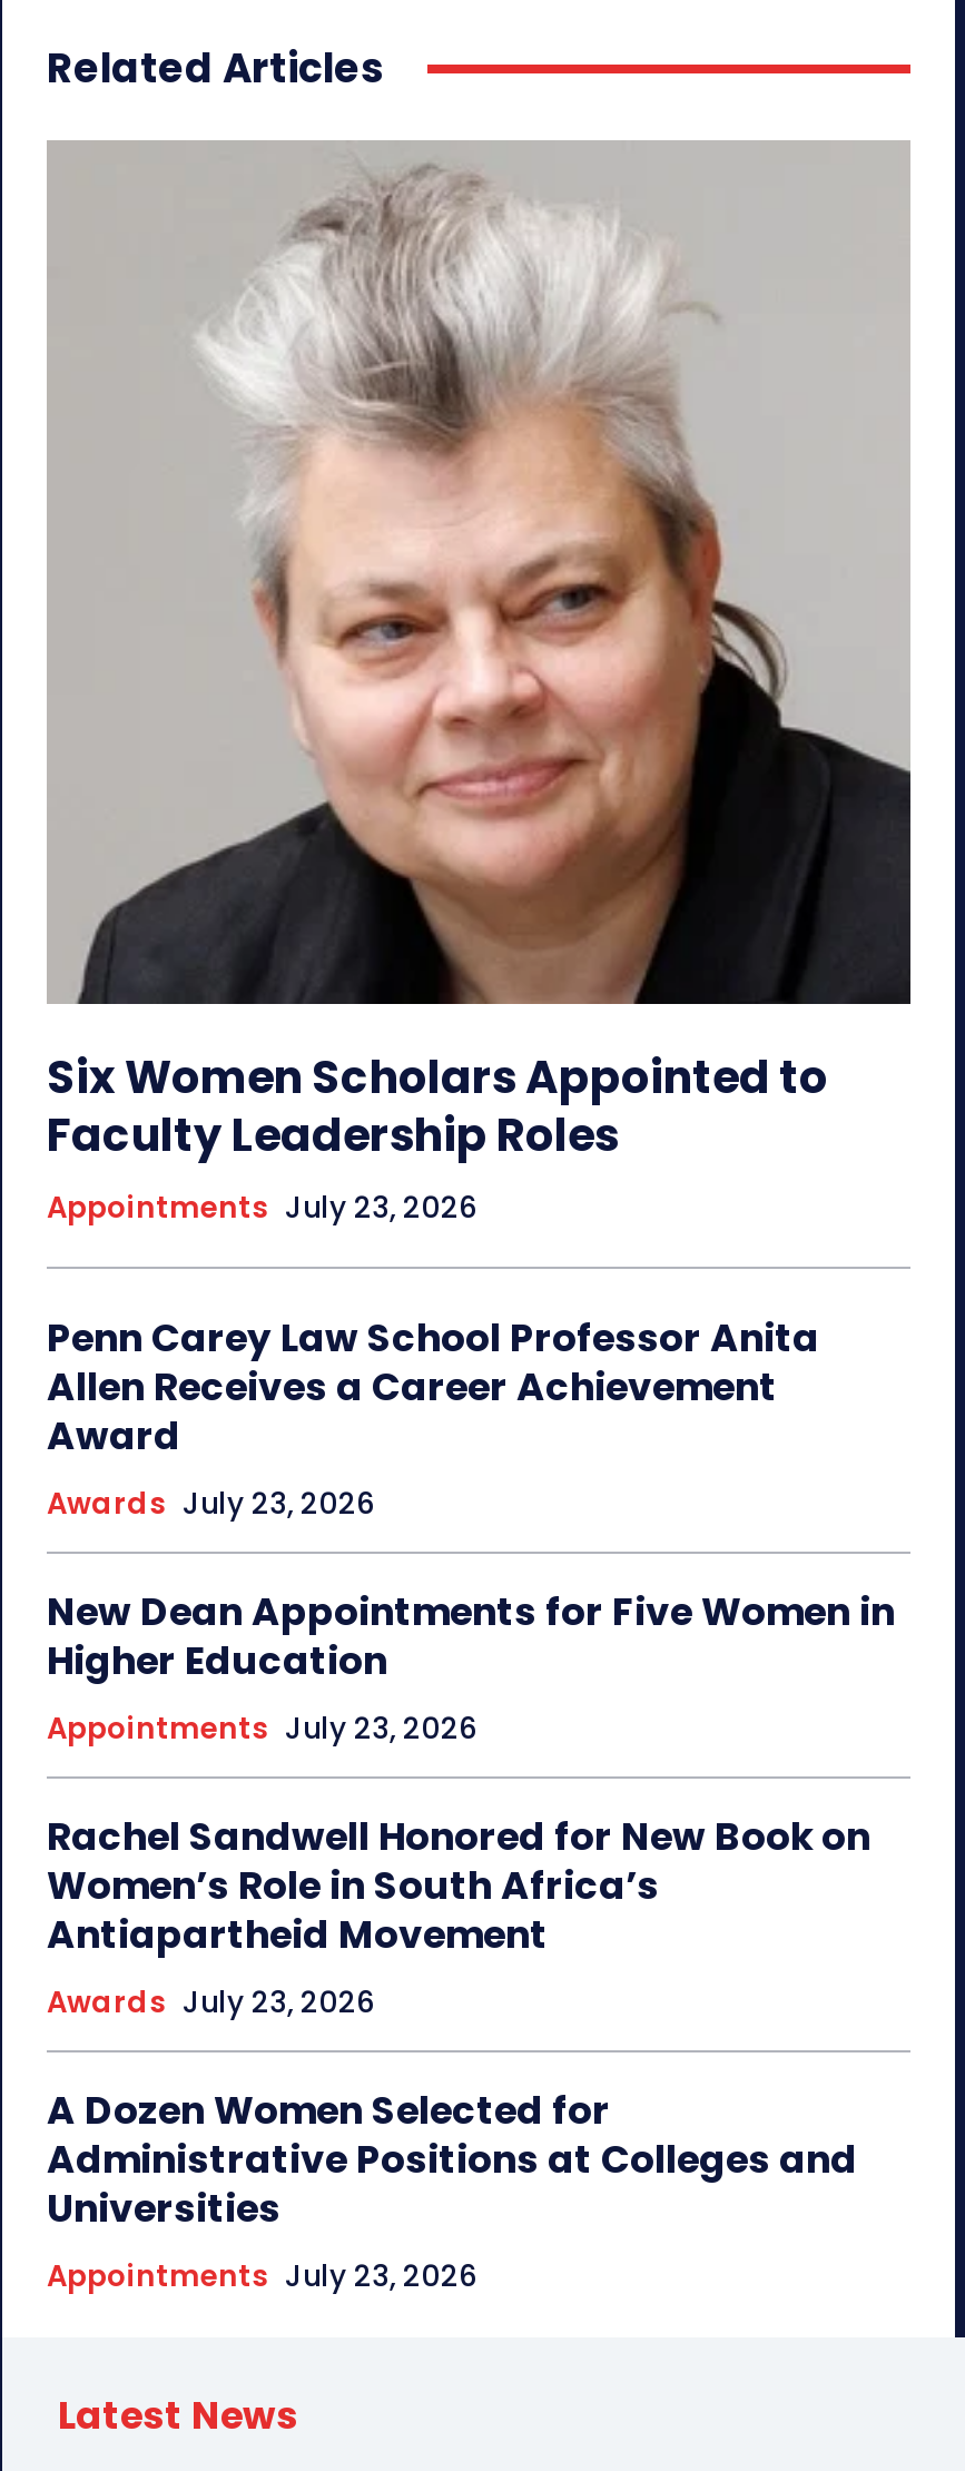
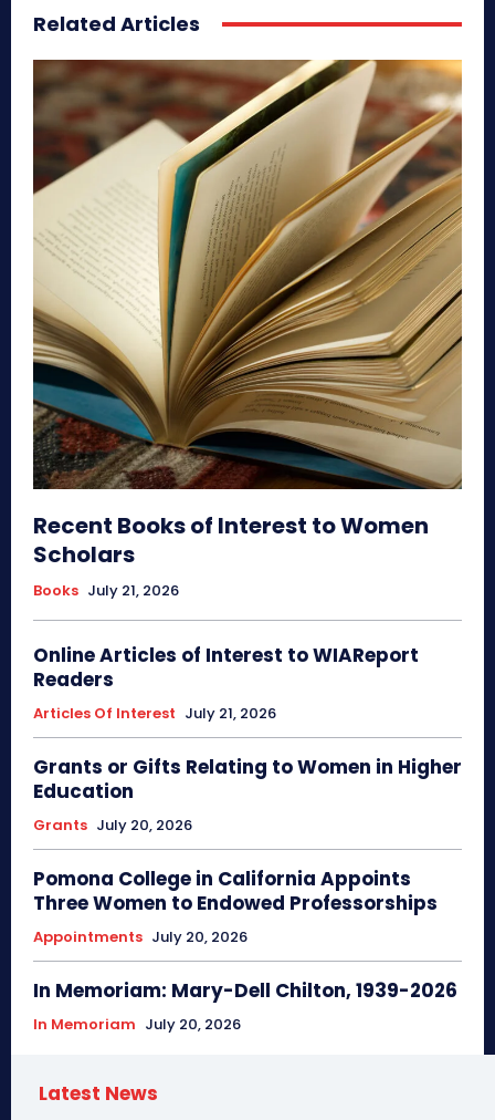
- [image]
- Six Women Scholars Appointed to
- Faculty Leadership Roles
- Appointments July 23, 2026
+ [image]
+ Recent Books of Interest to Women
+ Scholars
+ Books July 21, 2026

- Penn Carey Law School Professor Anita
- Allen Receives a Career Achievement
- Award
- Awards July 23, 2026
+ Online Articles of Interest to WIAReport
+ Readers
+ Articles Of Interest July 21, 2026

- New Dean Appointments for Five Women in
- Higher Education
- Appointments July 23, 2026
+ Grants or Gifts Relating to Women in Higher
+ Education
+ Grants July 20, 2026

- Rachel Sandwell Honored for New Book on
- Women’s Role in South Africa’s
- Antiapartheid Movement
- Awards July 23, 2026
+ Pomona College in California Appoints
+ Three Women to Endowed Professorships
+ Appointments July 20, 2026

- A Dozen Women Selected for
- Administrative Positions at Colleges and
- Universities
- Appointments July 23, 2026
+ In Memoriam: Mary-Dell Chilton, 1939-2026
+ In Memoriam July 20, 2026
